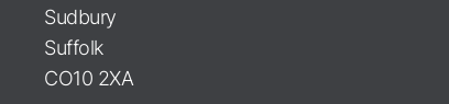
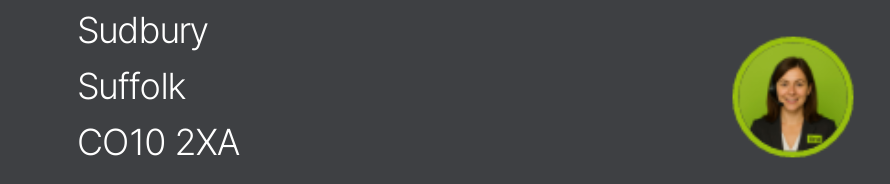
+ [image]
